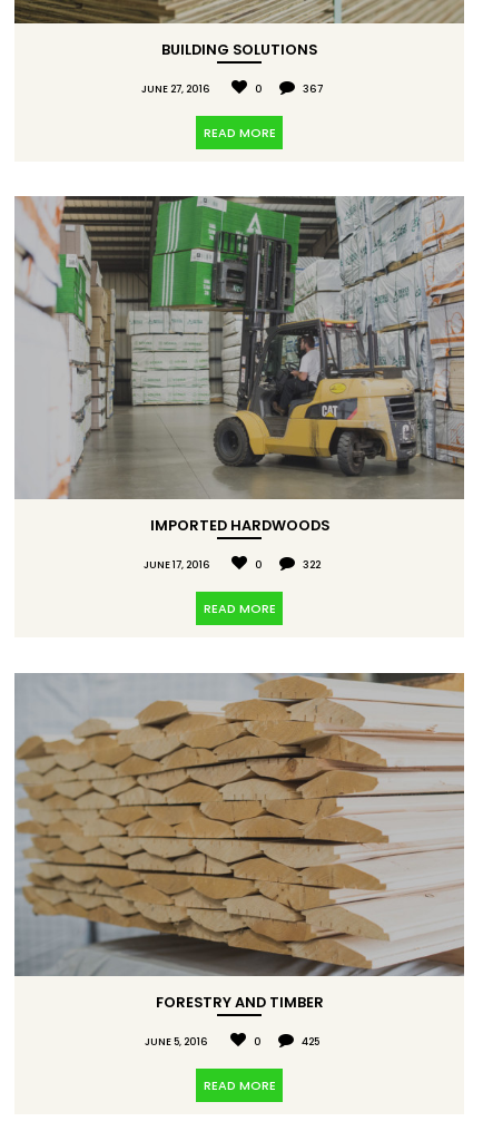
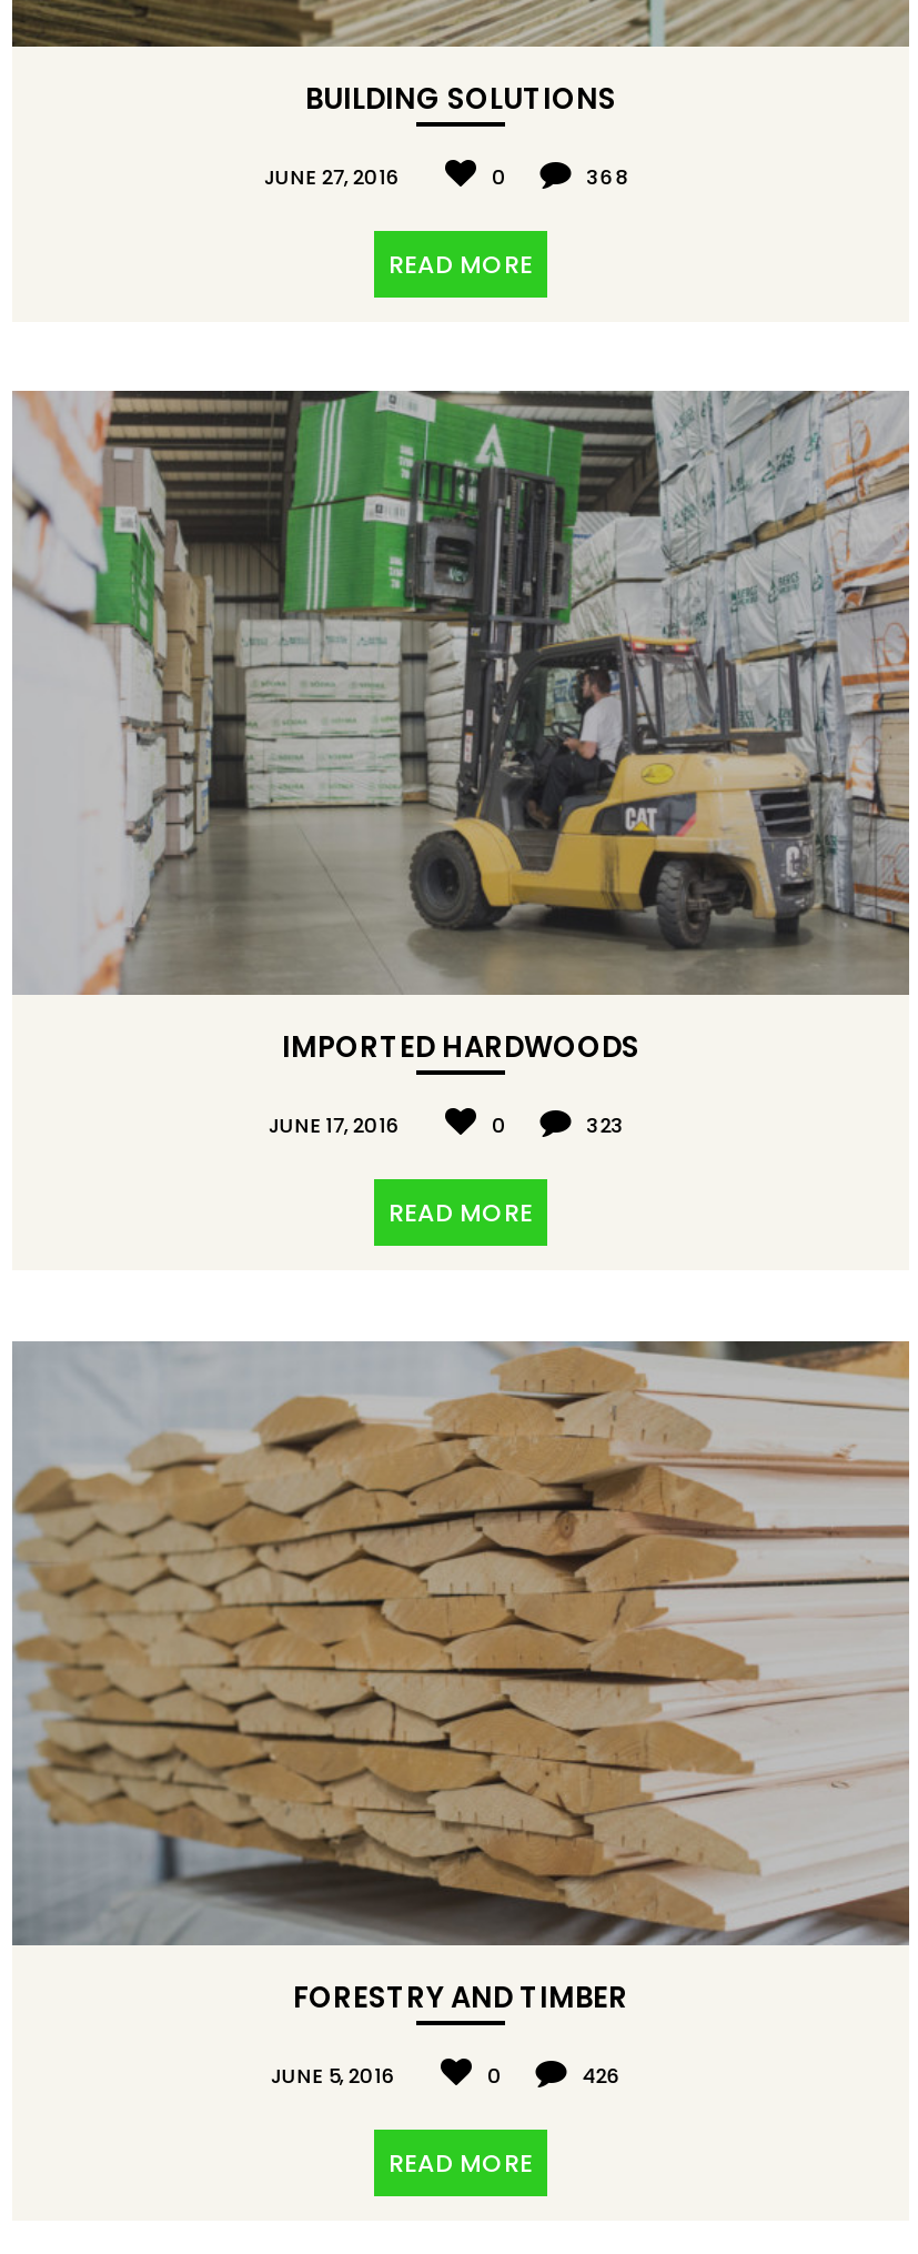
- 367
+ 368

- 322
+ 323

- 425
+ 426
